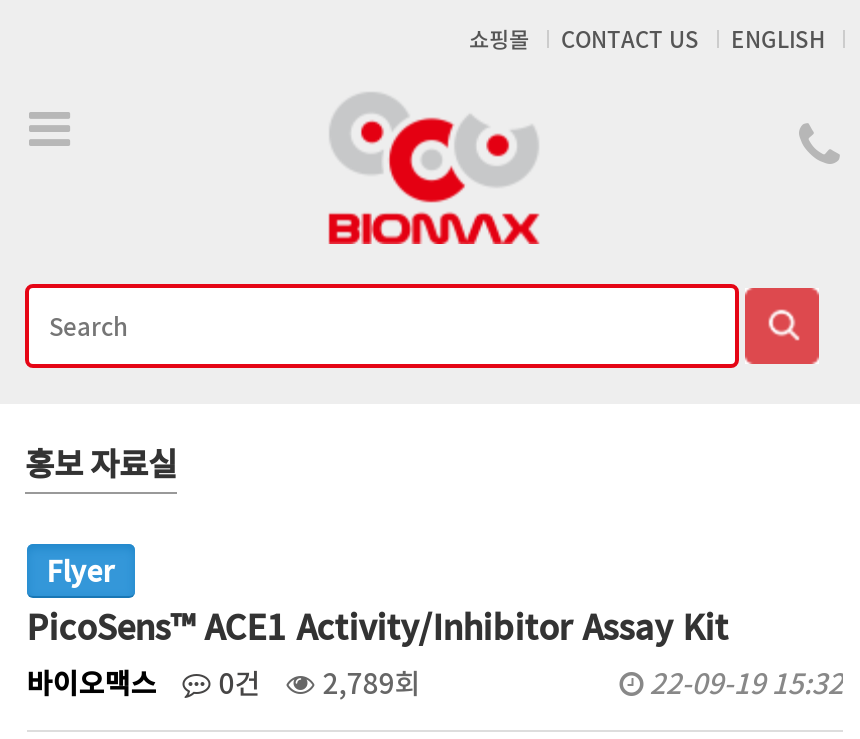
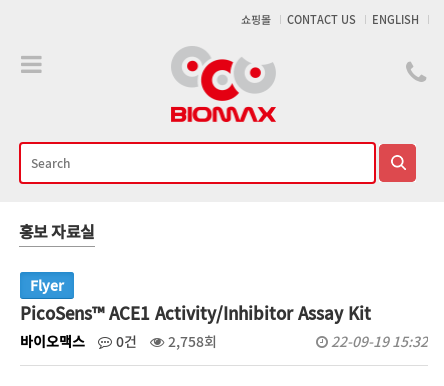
- 바이오맥스 0건 2,789회
+ 바이오맥스 0건 2,758회
